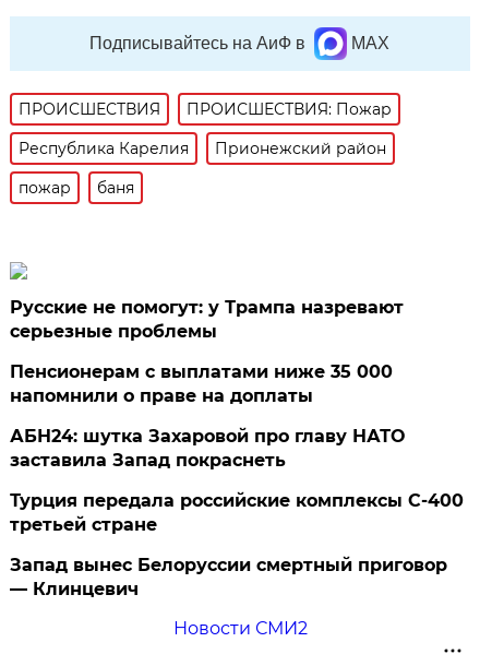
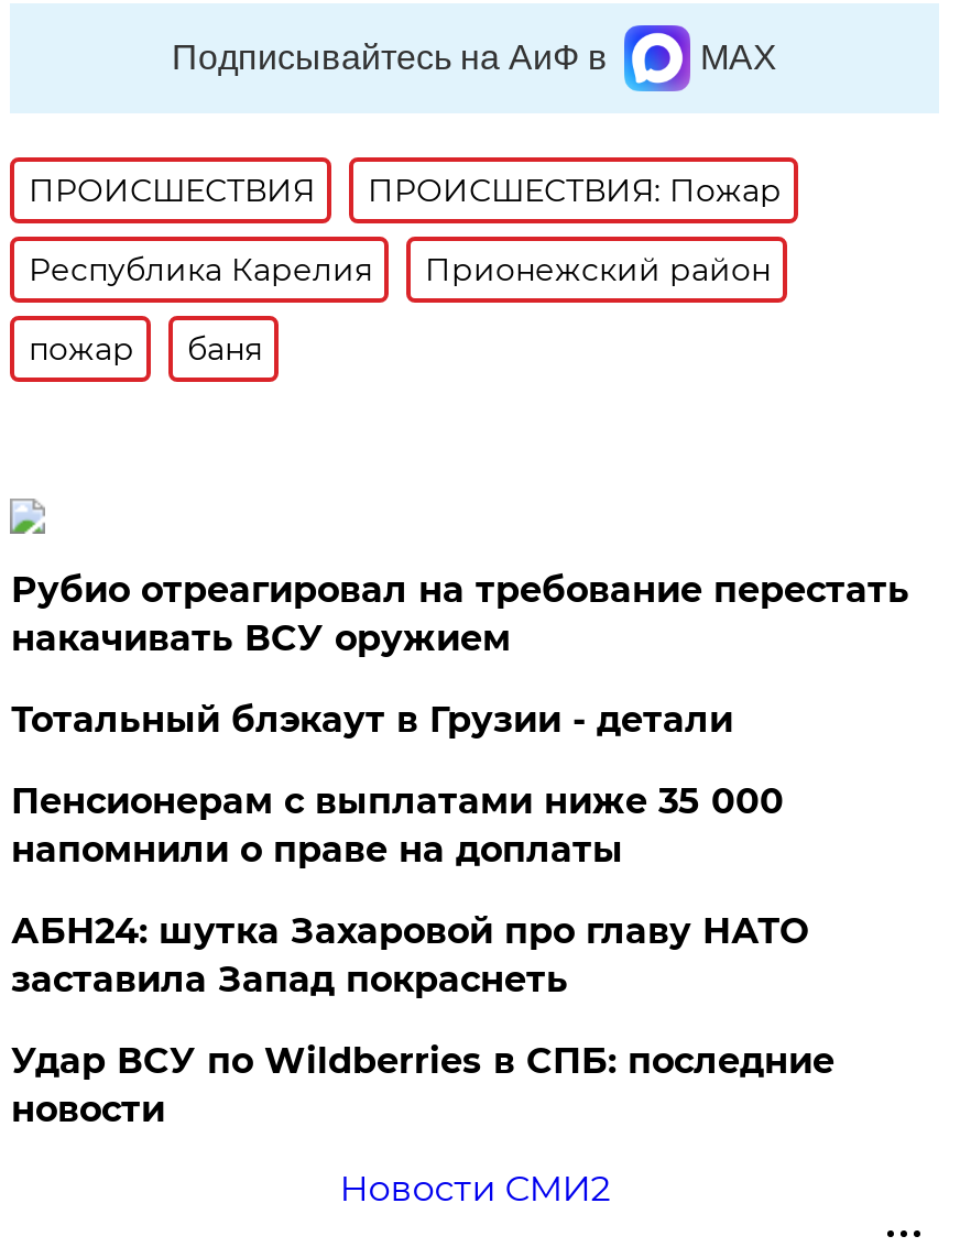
- Русские не помогут: у Трампа назревают
- серьезные проблемы
+ Рубио отреагировал на требование перестать
+ накачивать ВСУ оружием
+ Тотальный блэкаут в Грузии - детали

moved down: Пенсионерам с выплатами ниже 35 000 | напомнили о праве на доплаты | АБН24: шутка Захаровой про главу НАТО | заставила Запад покраснеть

- Турция передала российские комплексы С-400
- третьей стране
- Запад вынес Белоруссии смертный приговор
- — Клинцевич
+ Удар ВСУ по Wildberries в СПБ: последние
+ новости
